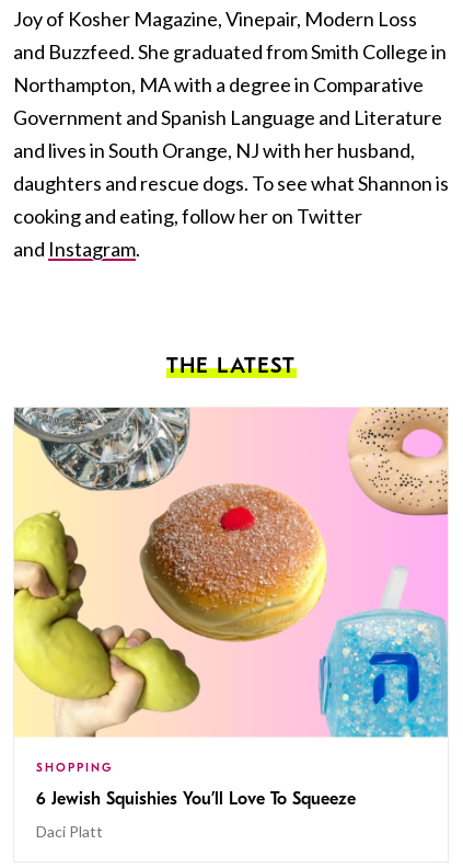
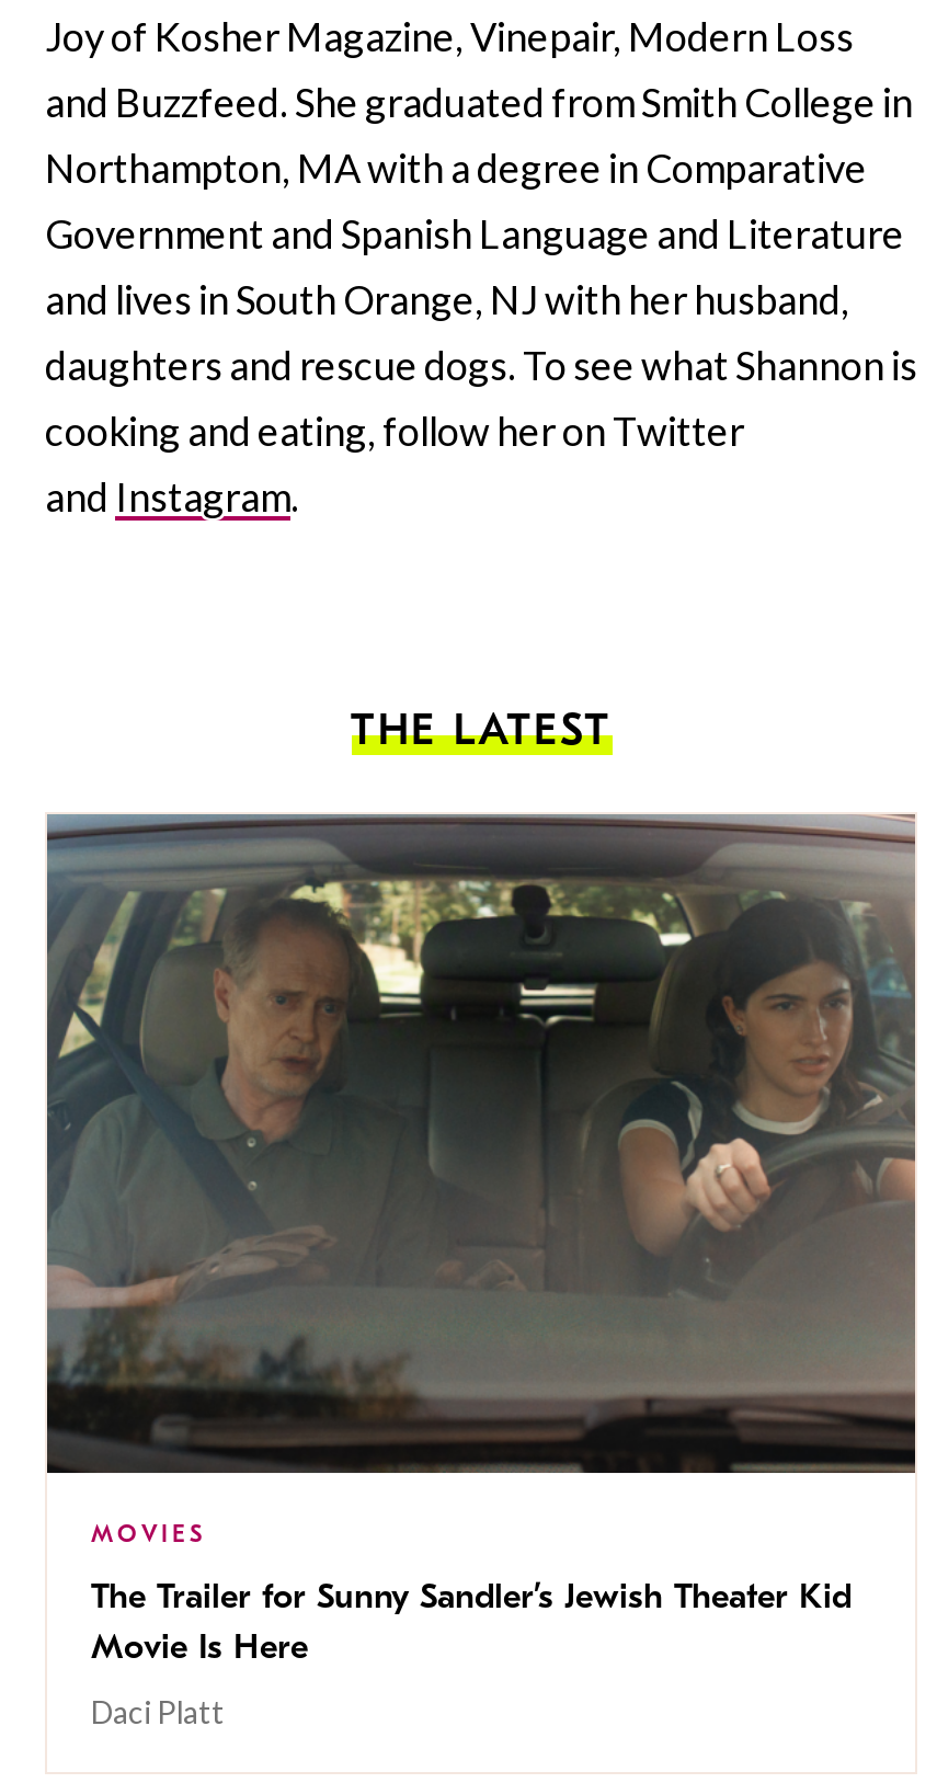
- [image]
- SHOPPING
+ [image]
+ MOVIES

- 6 Jewish Squishies You’ll Love To Squeeze
+ The Trailer for Sunny Sandler’s Jewish Theater Kid
+ Movie Is Here
